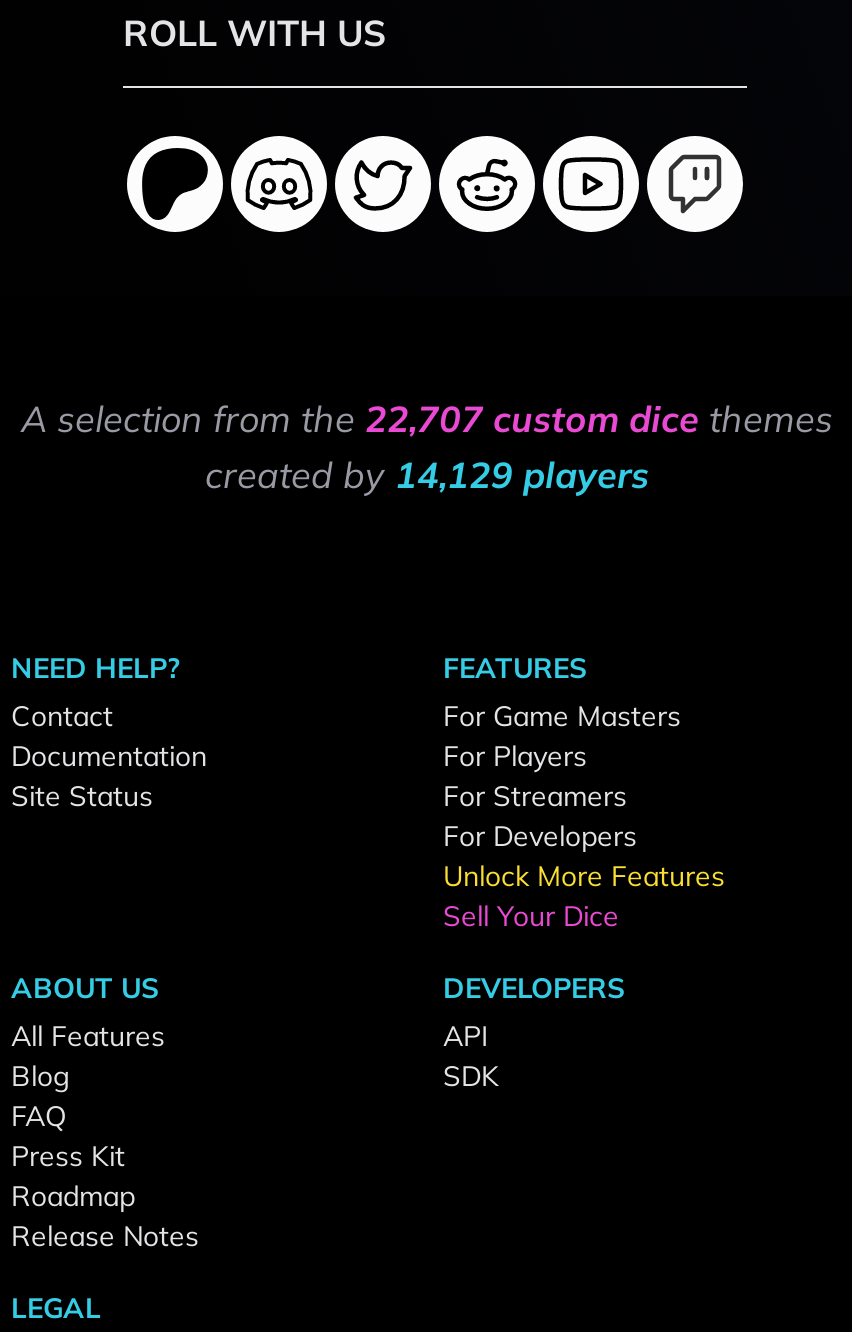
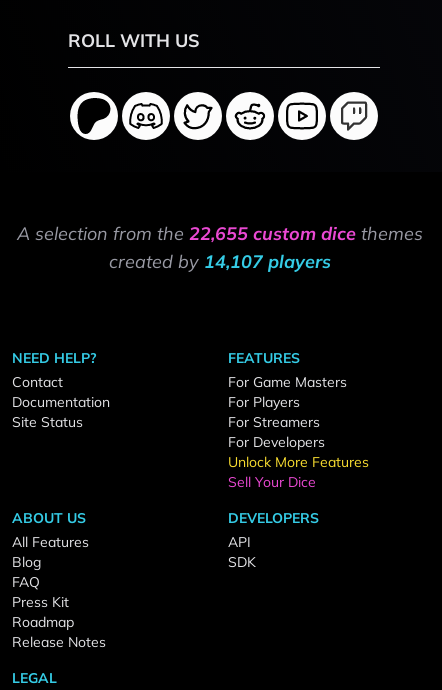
- A selection from the 22,707 custom dice themes
+ A selection from the 22,655 custom dice themes

- created by 14,129 players
+ created by 14,107 players
